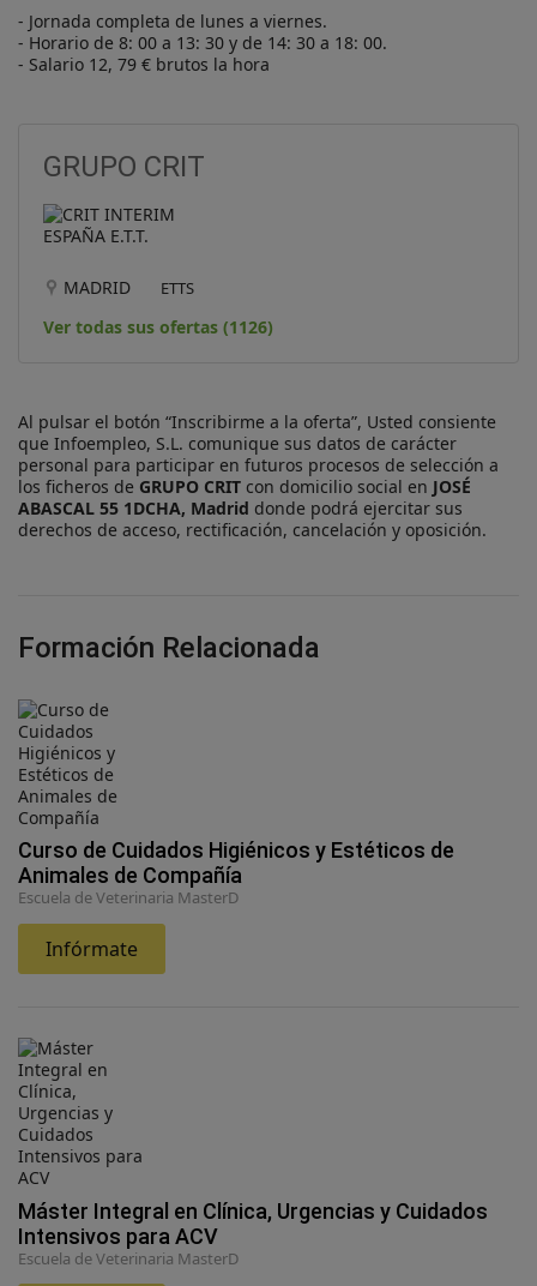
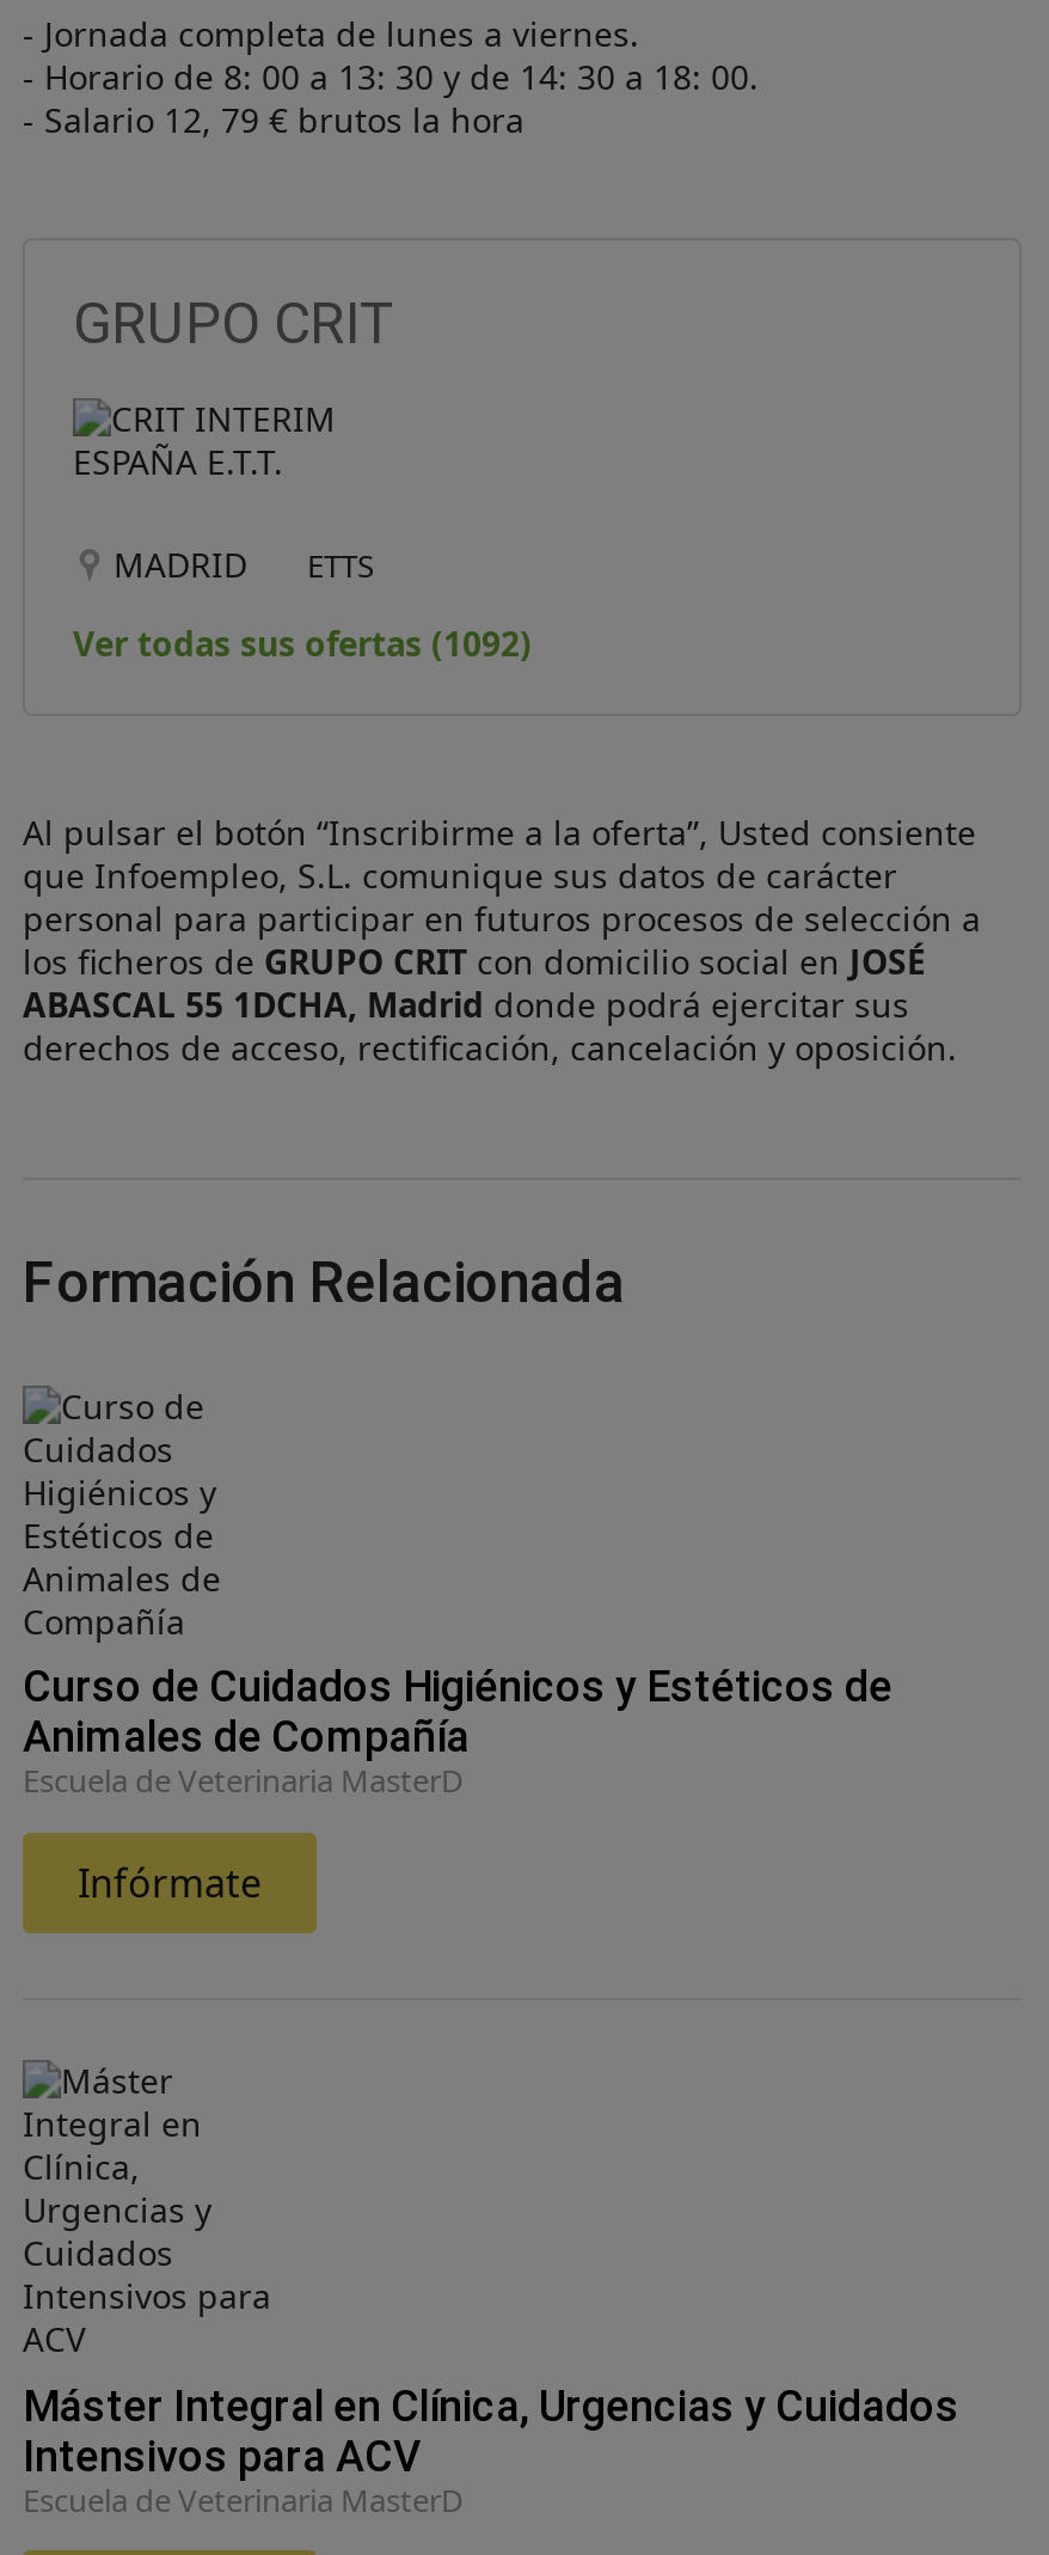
- Ver todas sus ofertas (1126)
+ Ver todas sus ofertas (1092)
